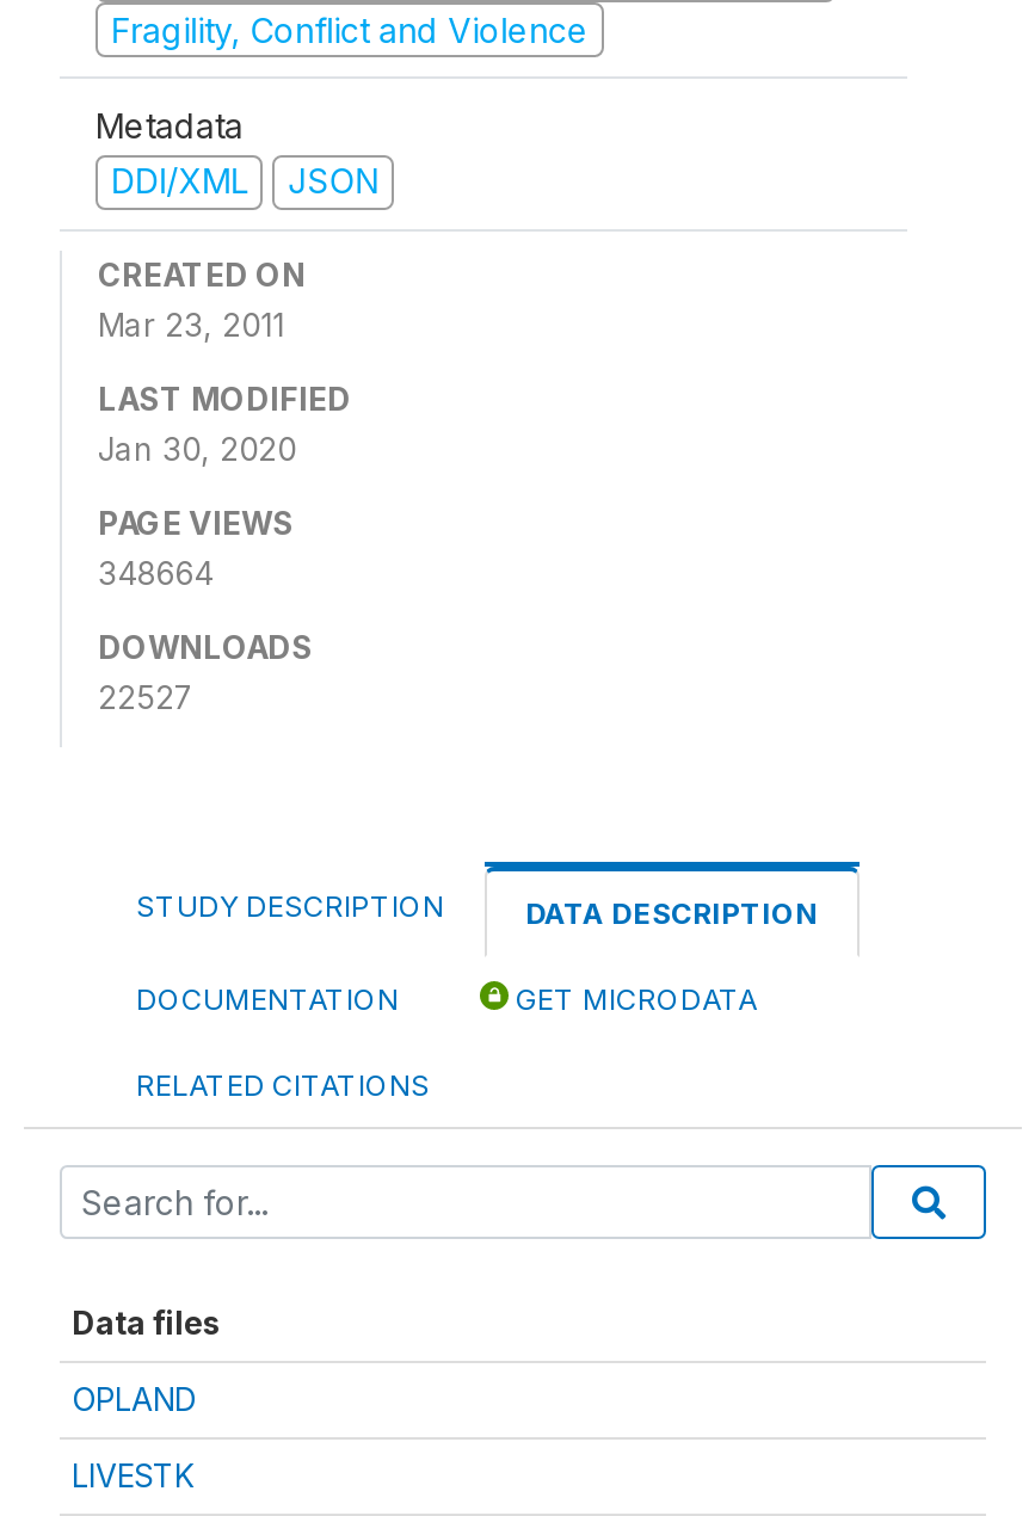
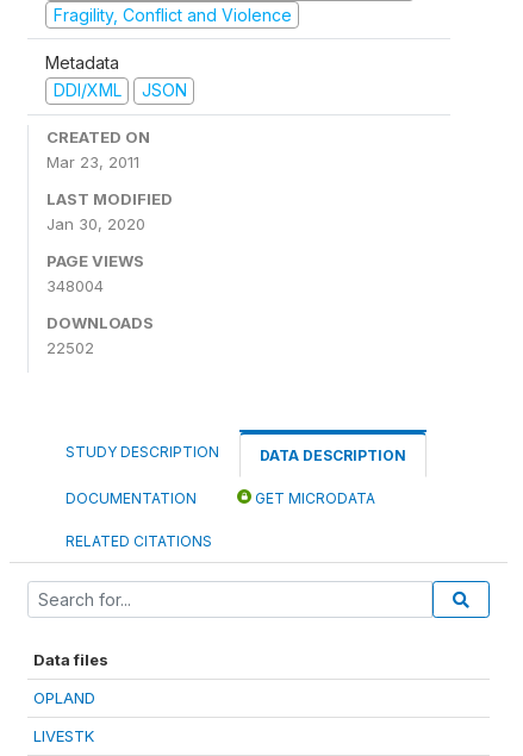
- 348664
+ 348004

- 22527
+ 22502
